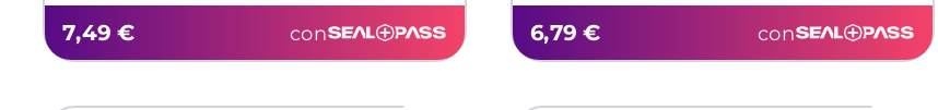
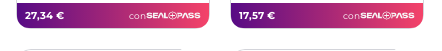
- 7,49 €
+ 27,34 €

- 6,79 €
+ 17,57 €
